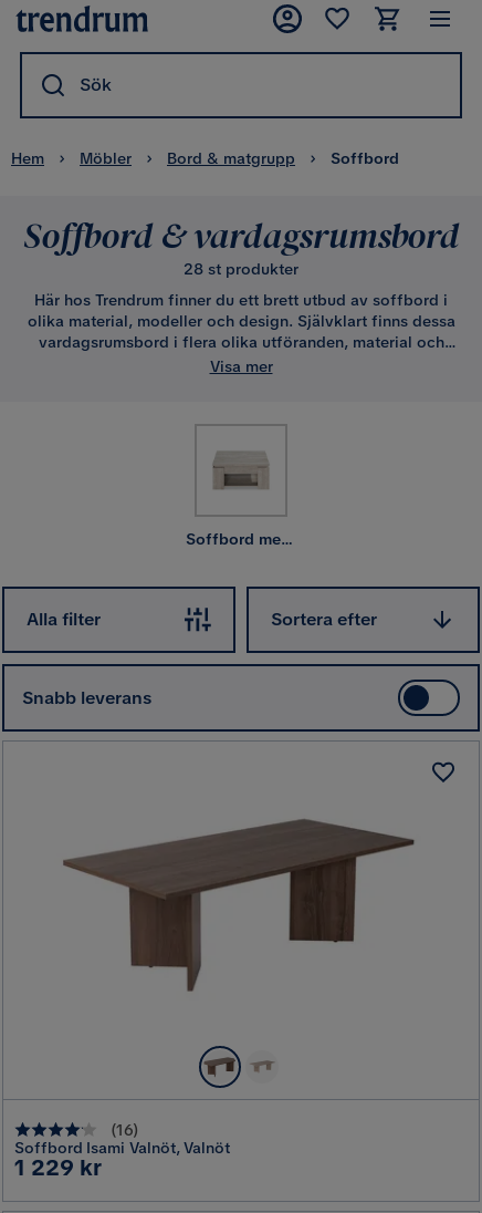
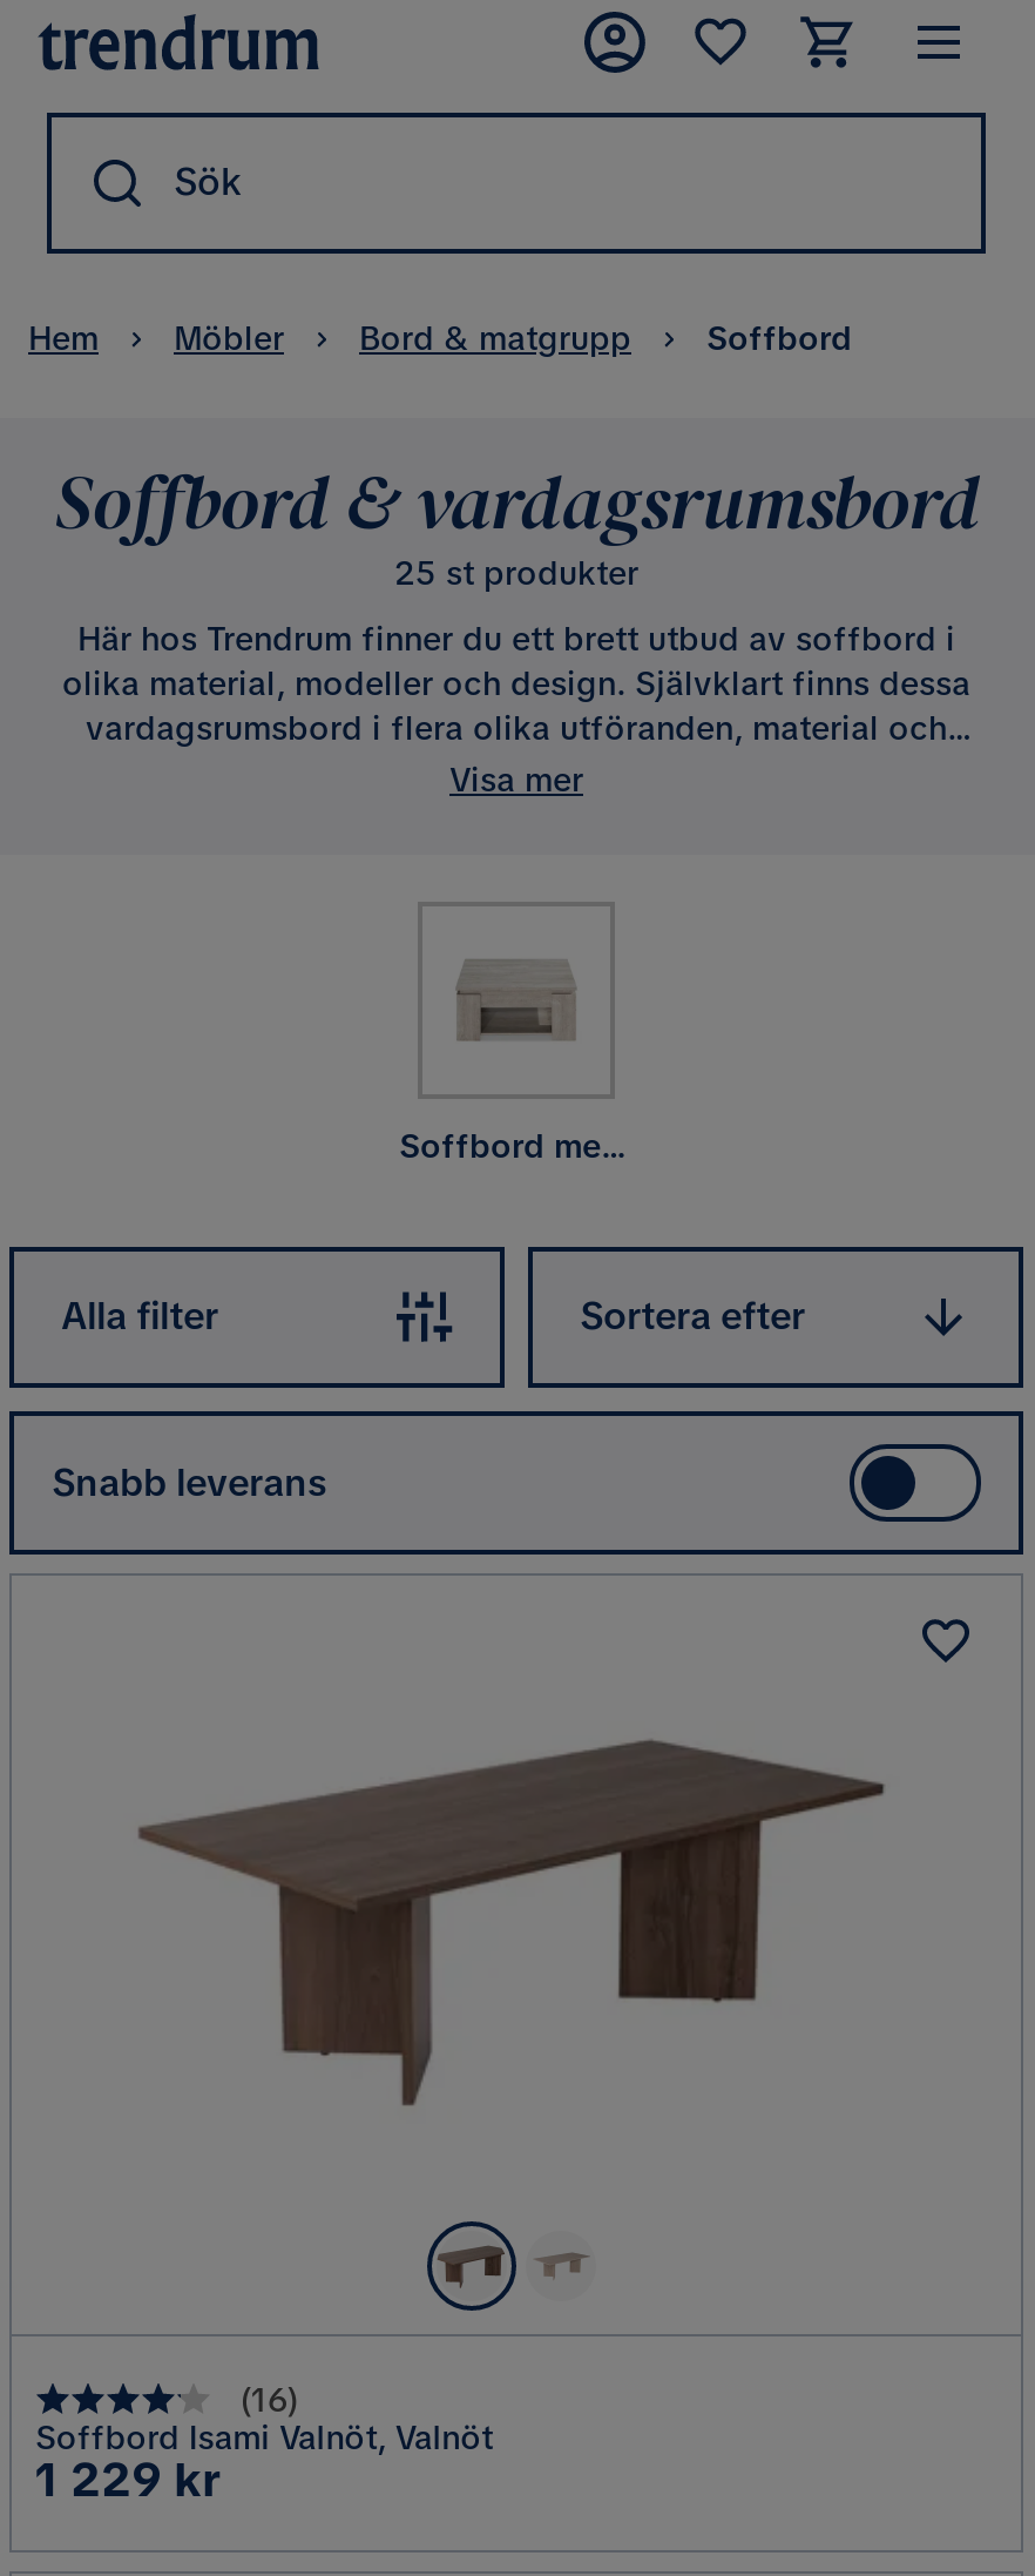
- 28 st produkter
+ 25 st produkter
